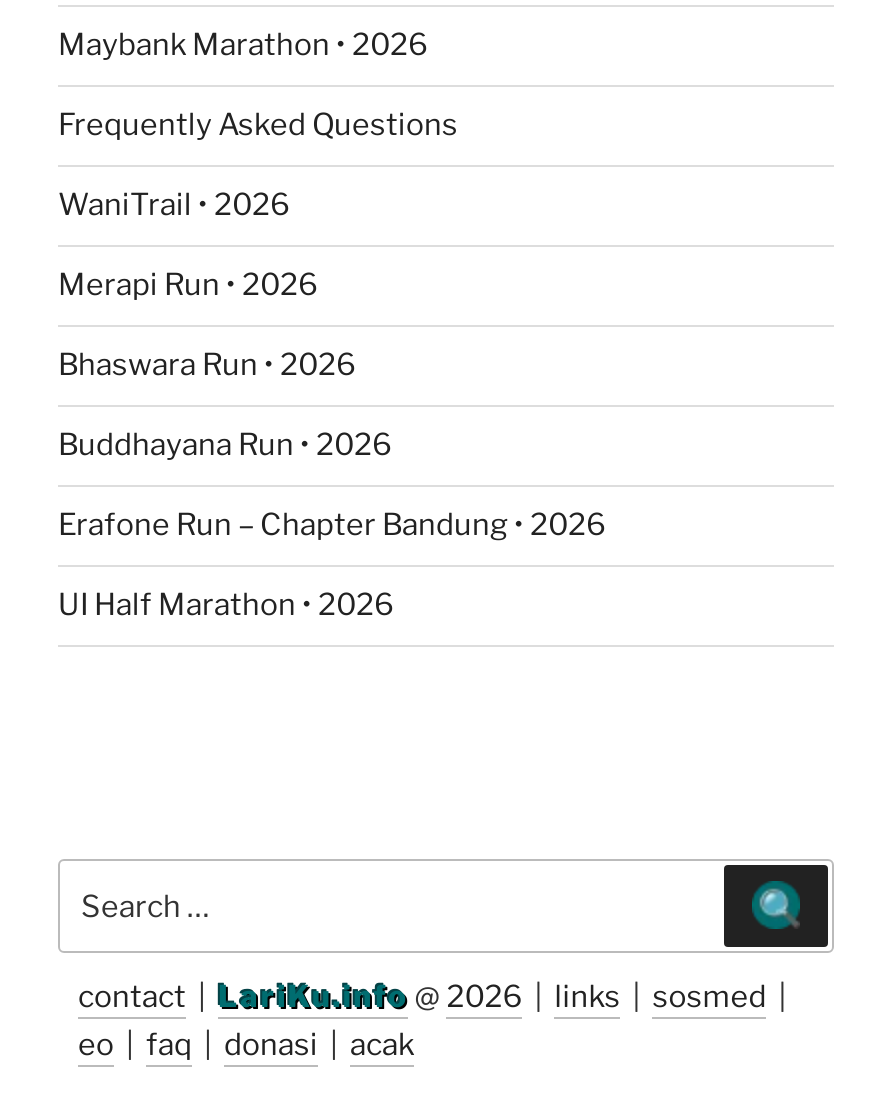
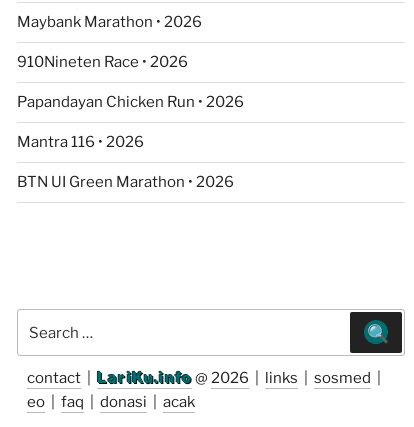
- Frequently Asked Questions
- WaniTrail • 2026
- Merapi Run • 2026
- Bhaswara Run • 2026
- Buddhayana Run • 2026
- Erafone Run – Chapter Bandung • 2026
- UI Half Marathon • 2026
+ 910Nineten Race • 2026
+ Papandayan Chicken Run • 2026
+ Mantra 116 • 2026
+ BTN UI Green Marathon • 2026
